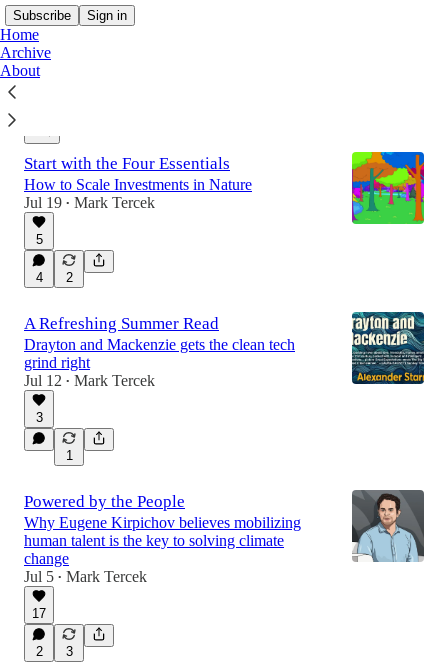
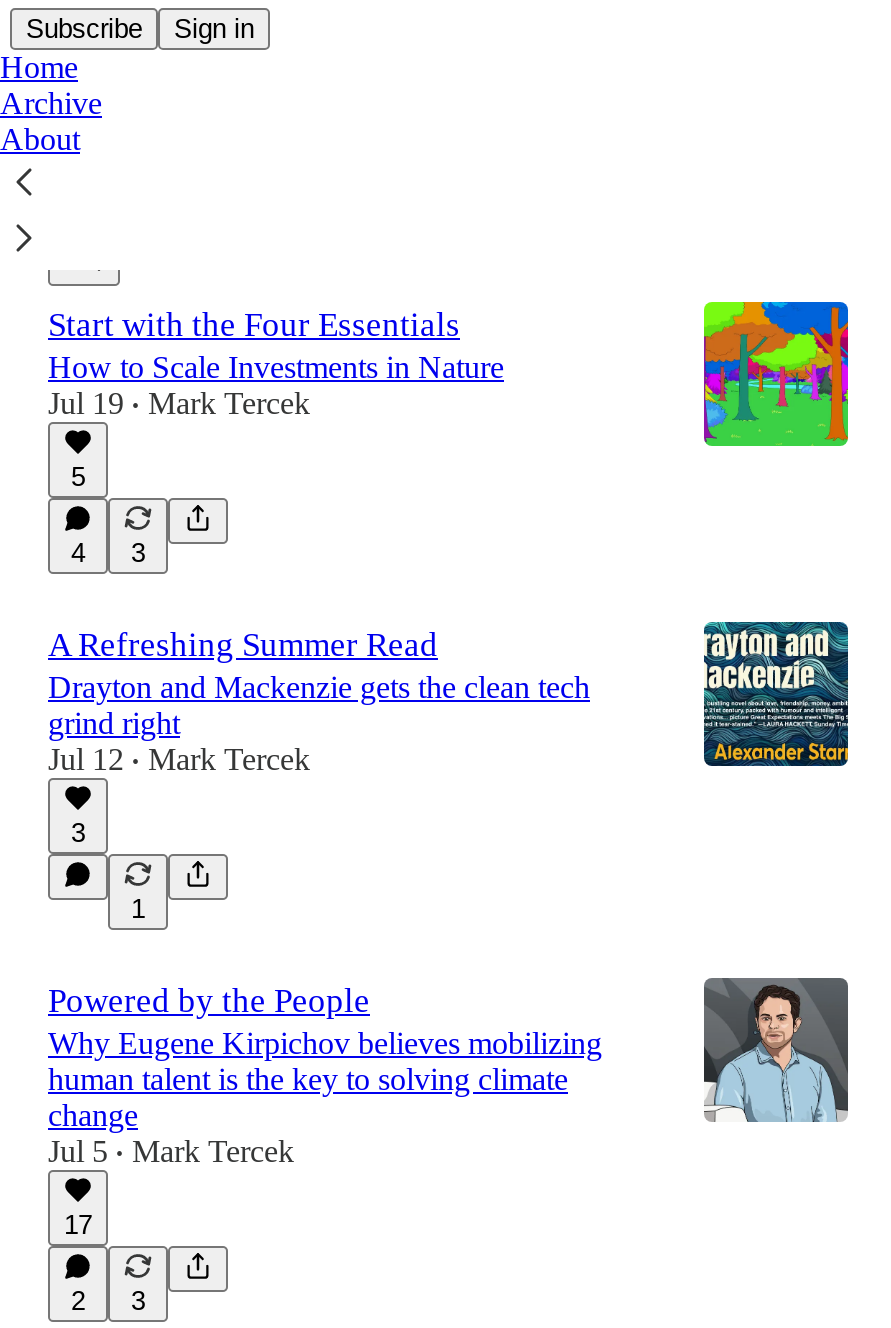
- 4 2
+ 4 3
